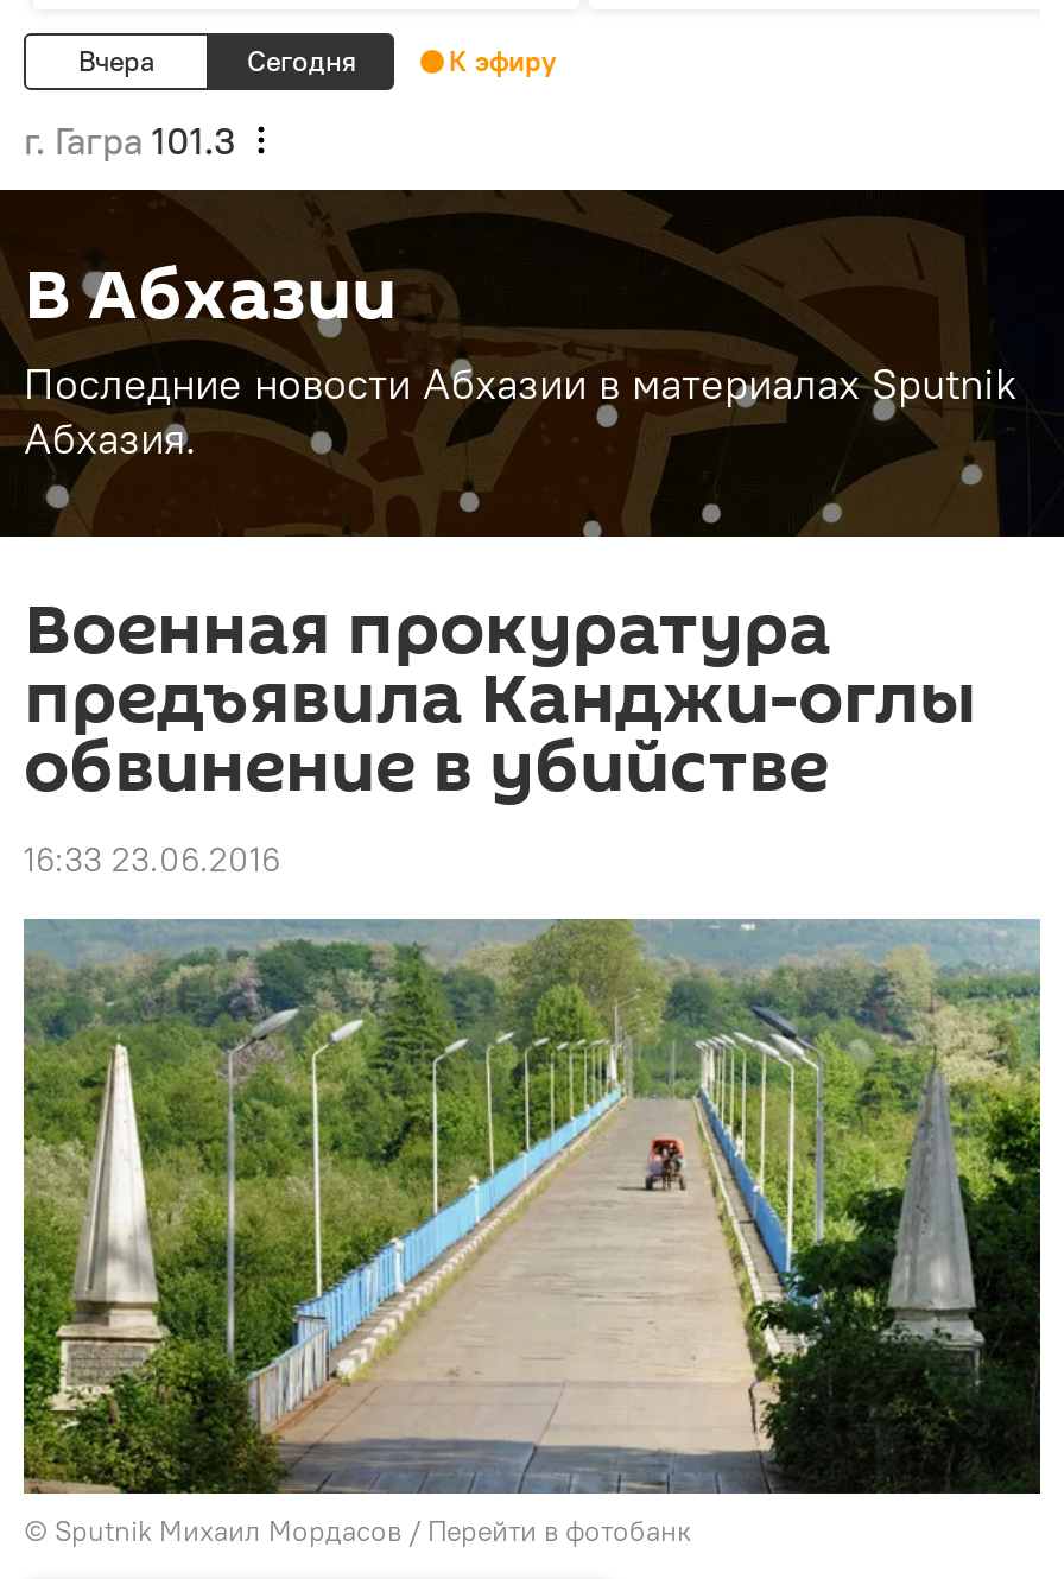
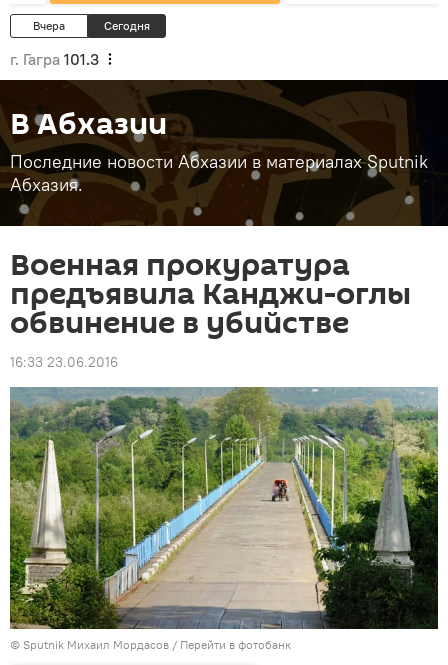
- К эфиру
